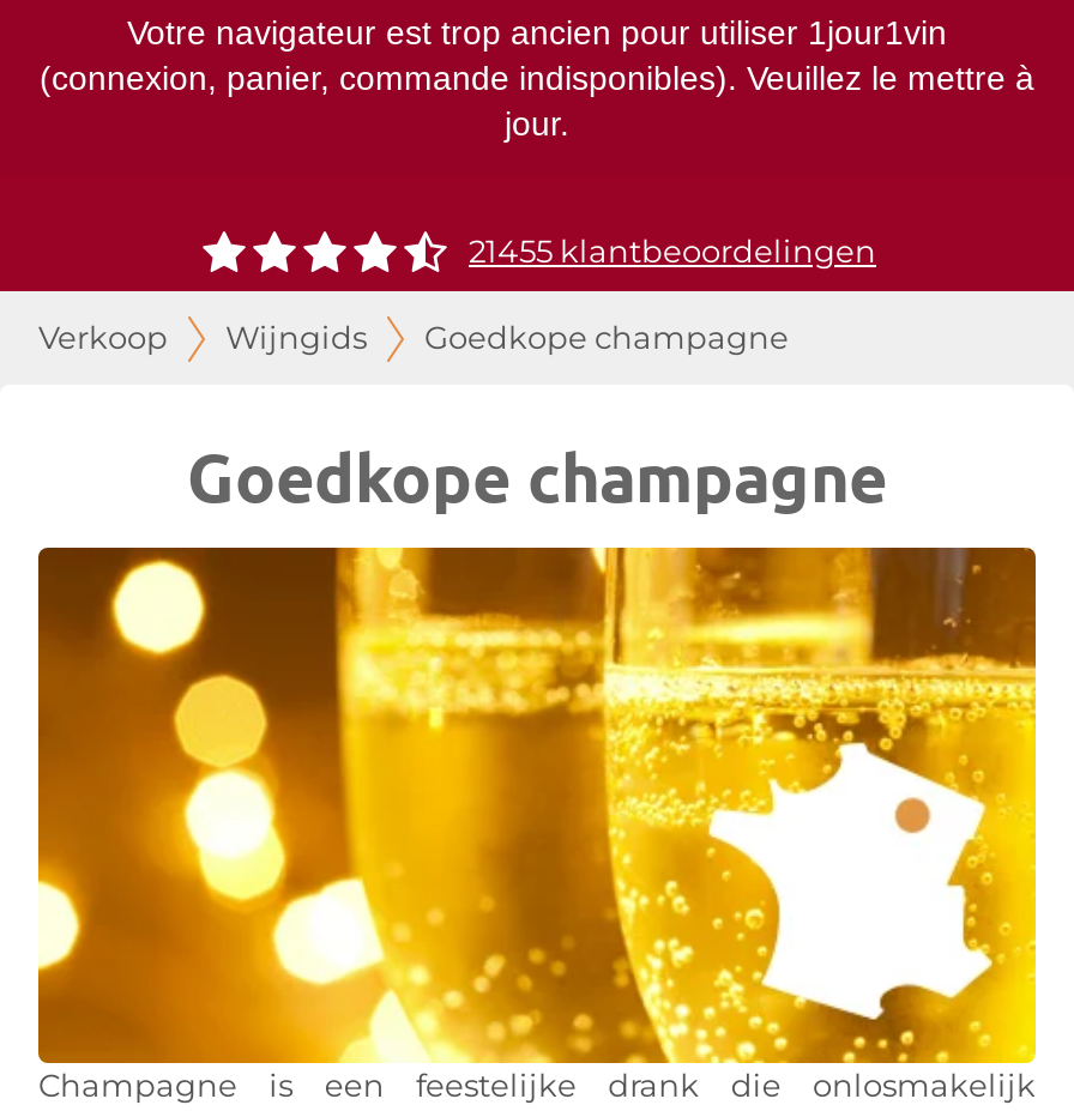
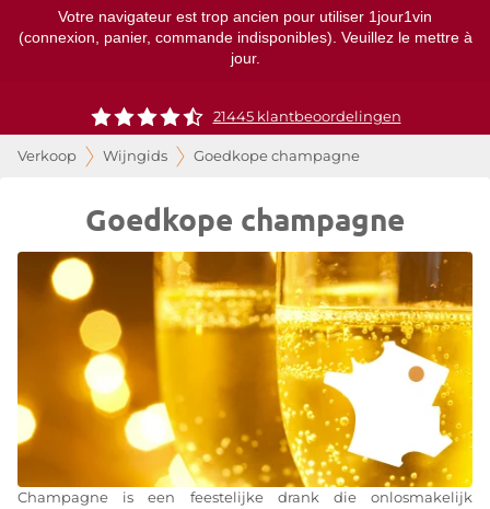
- 21455 klantbeoordelingen
+ 21445 klantbeoordelingen
